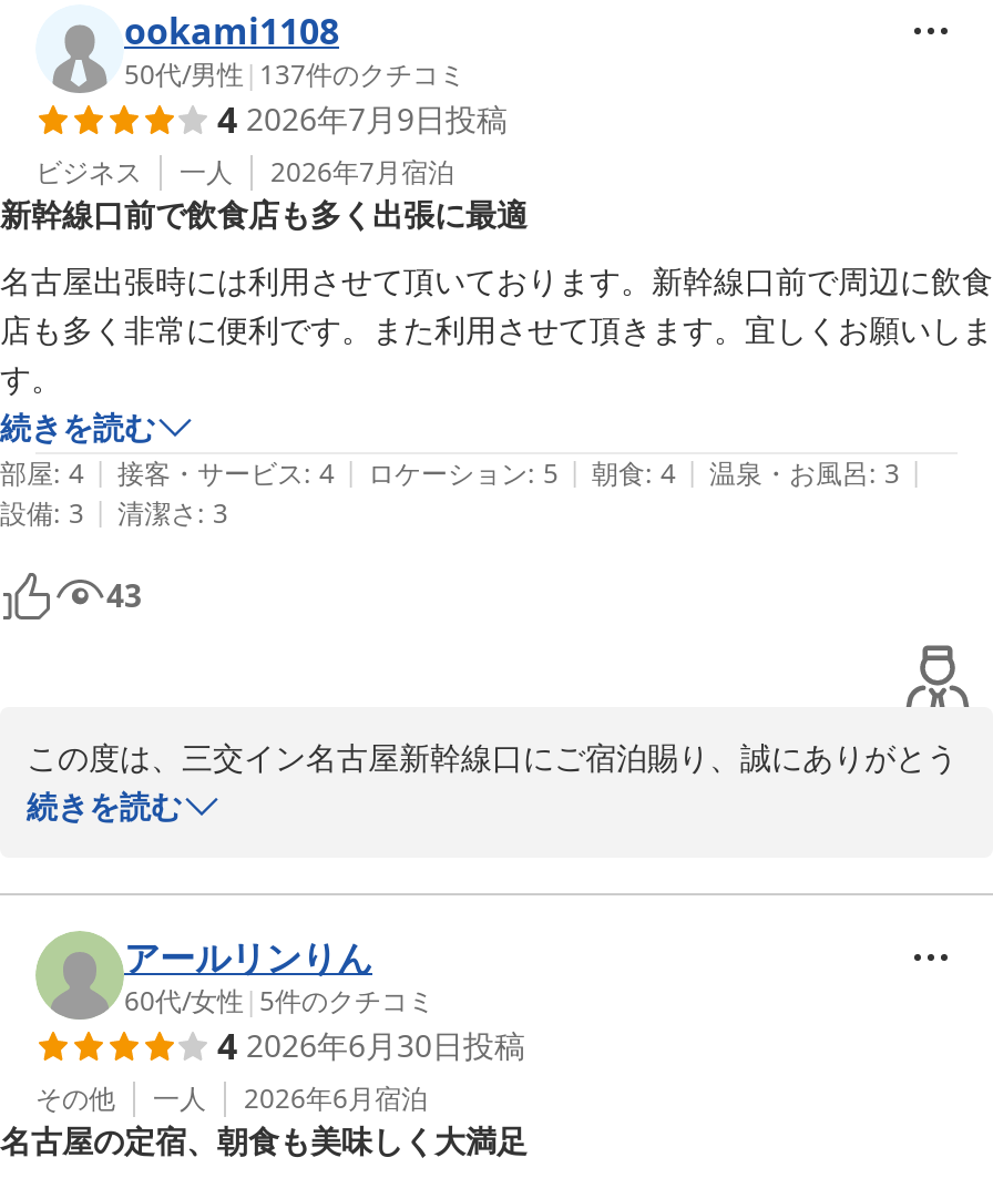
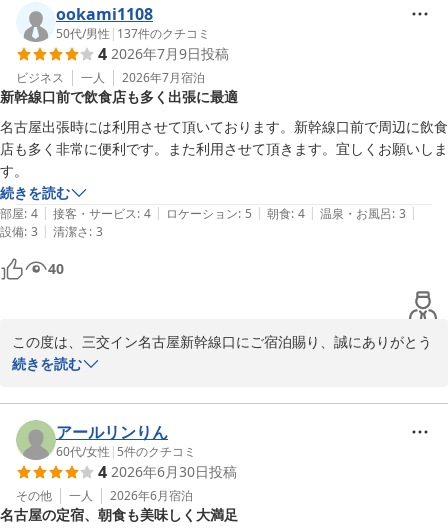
- 43
+ 40
